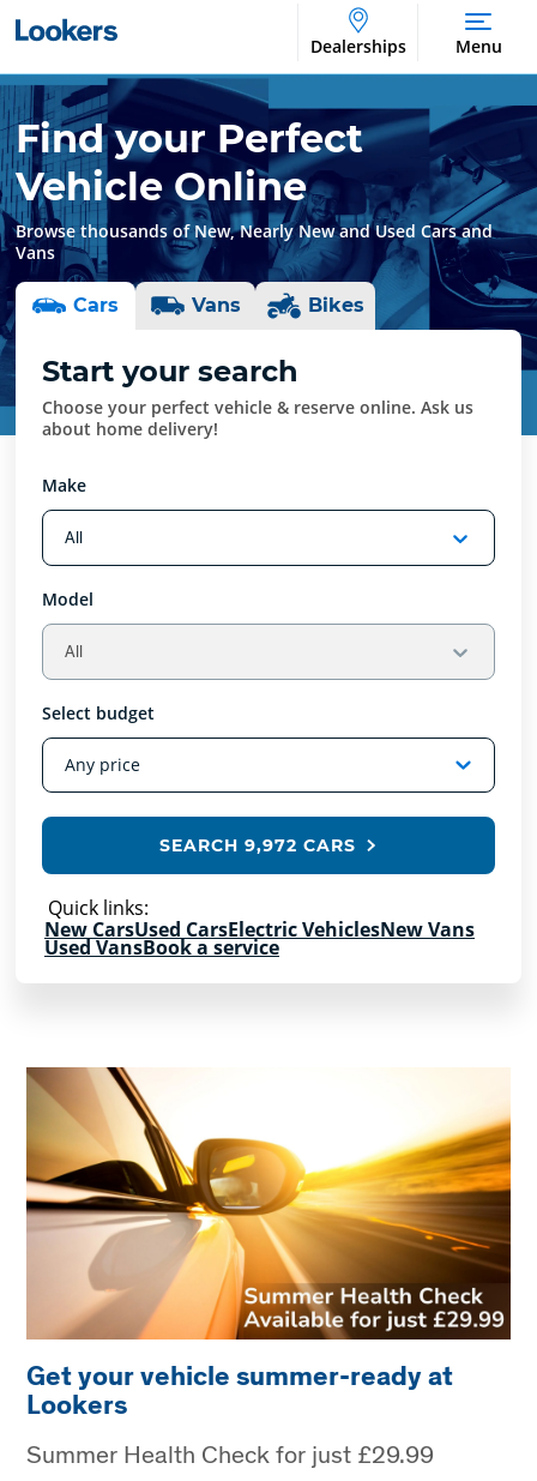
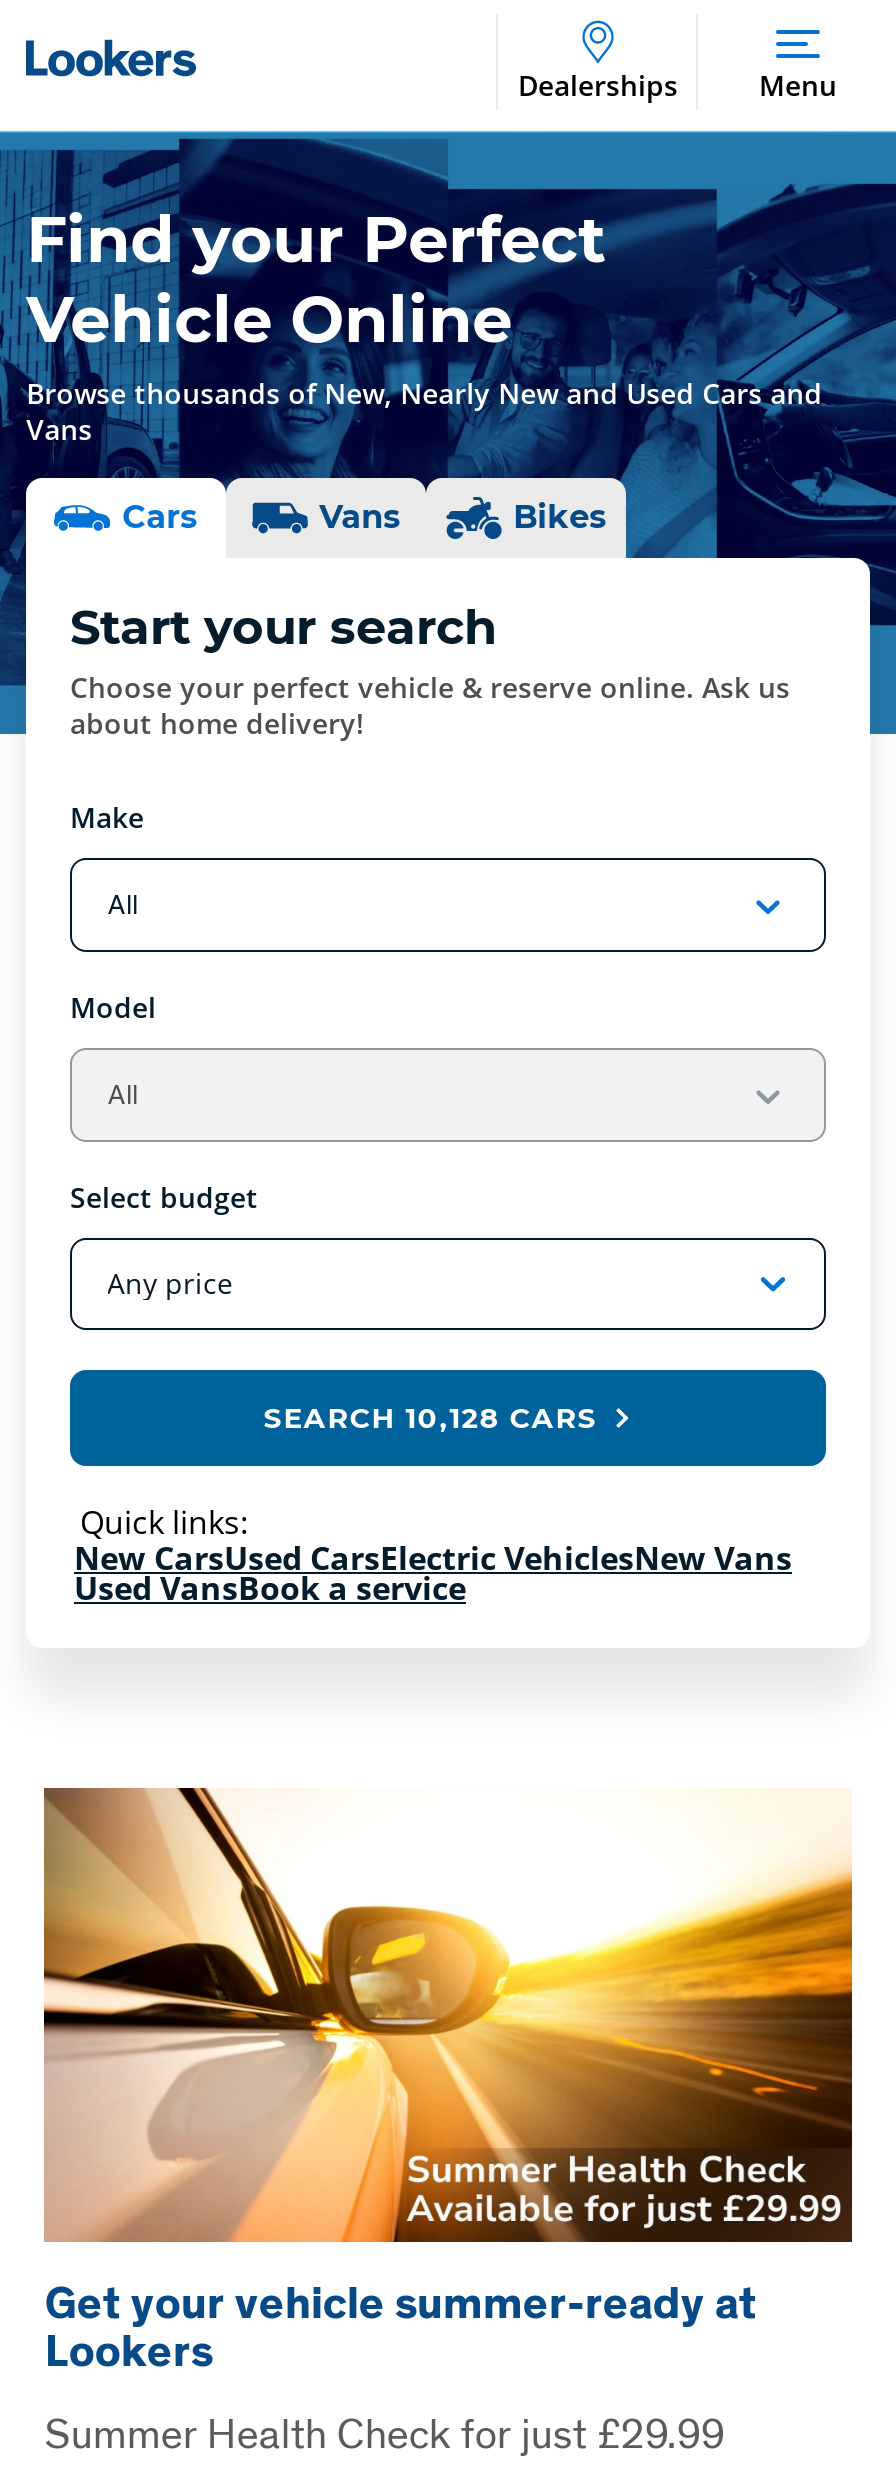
- SEARCH 9,972 CARS
+ SEARCH 10,128 CARS
